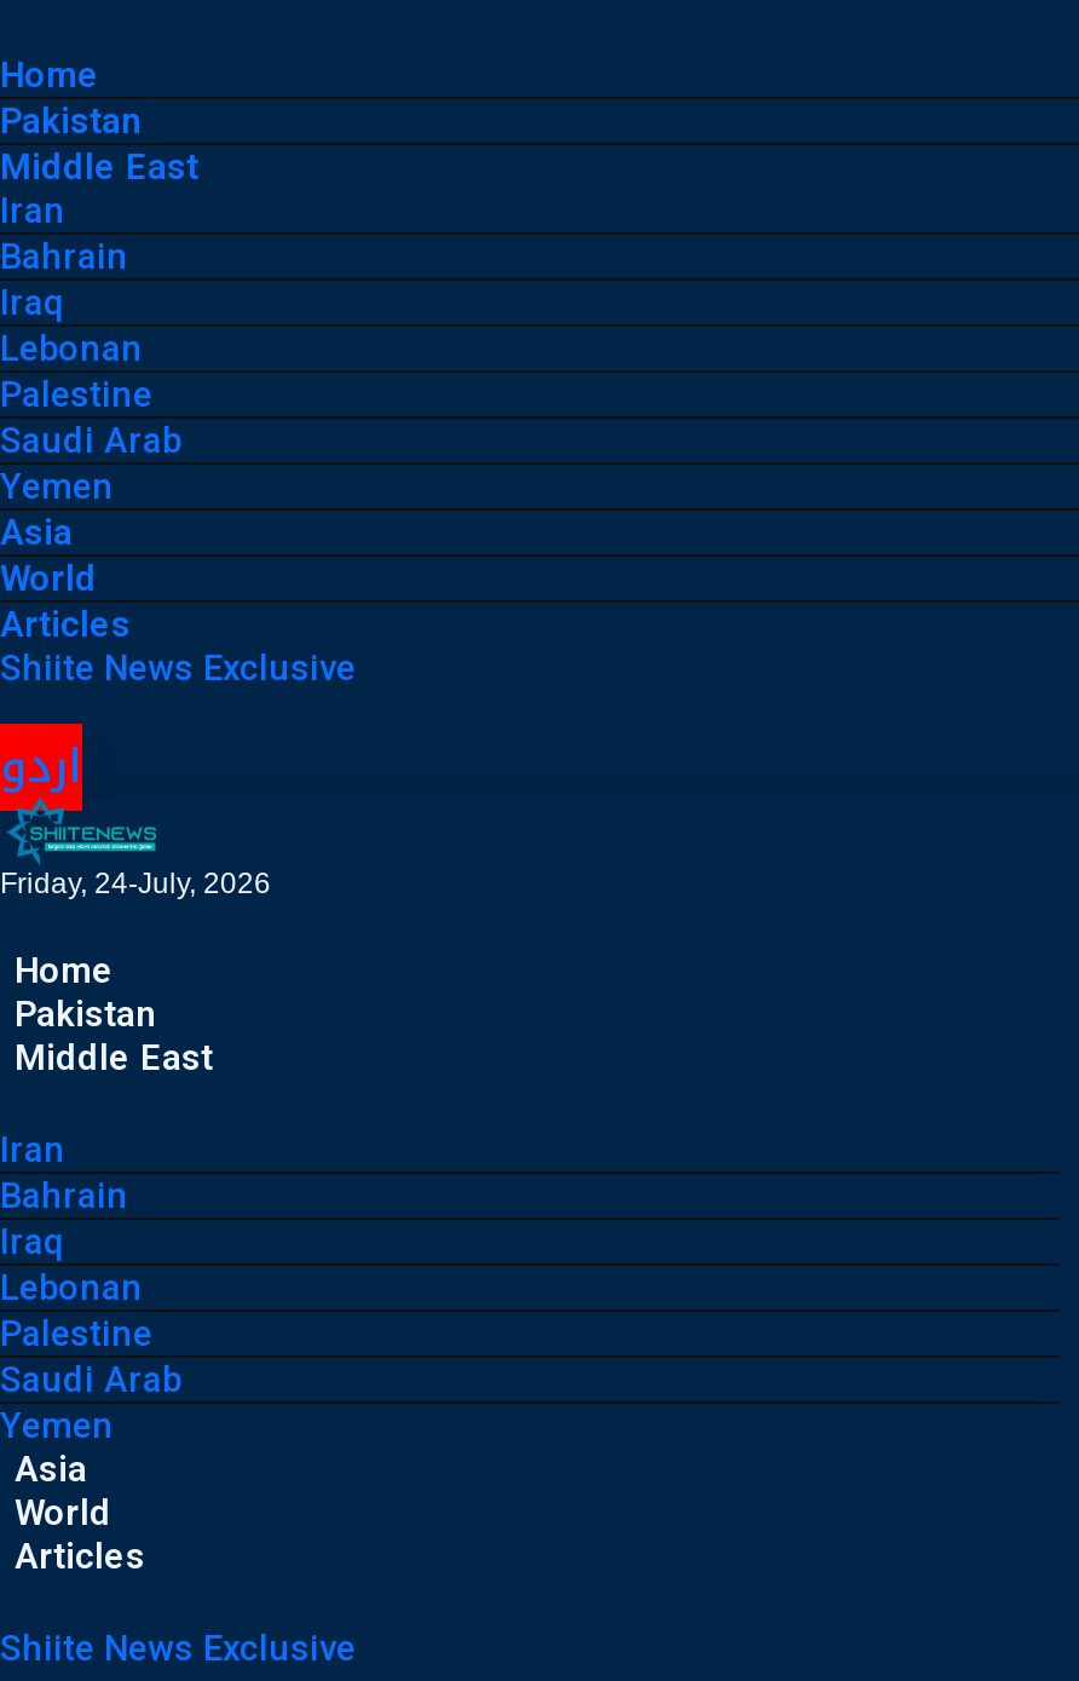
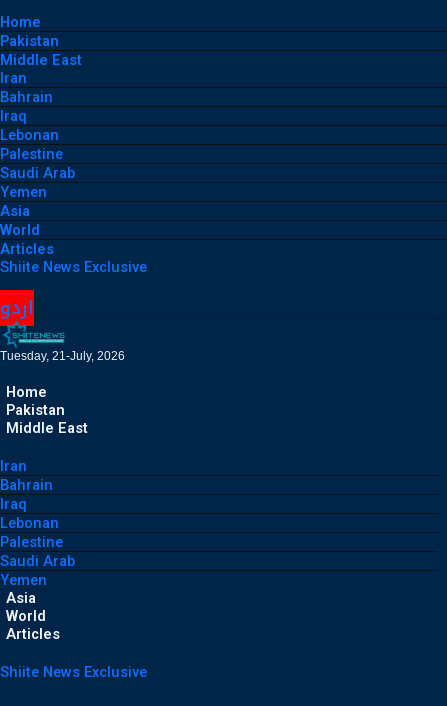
- Friday, 24-July, 2026
+ Tuesday, 21-July, 2026
